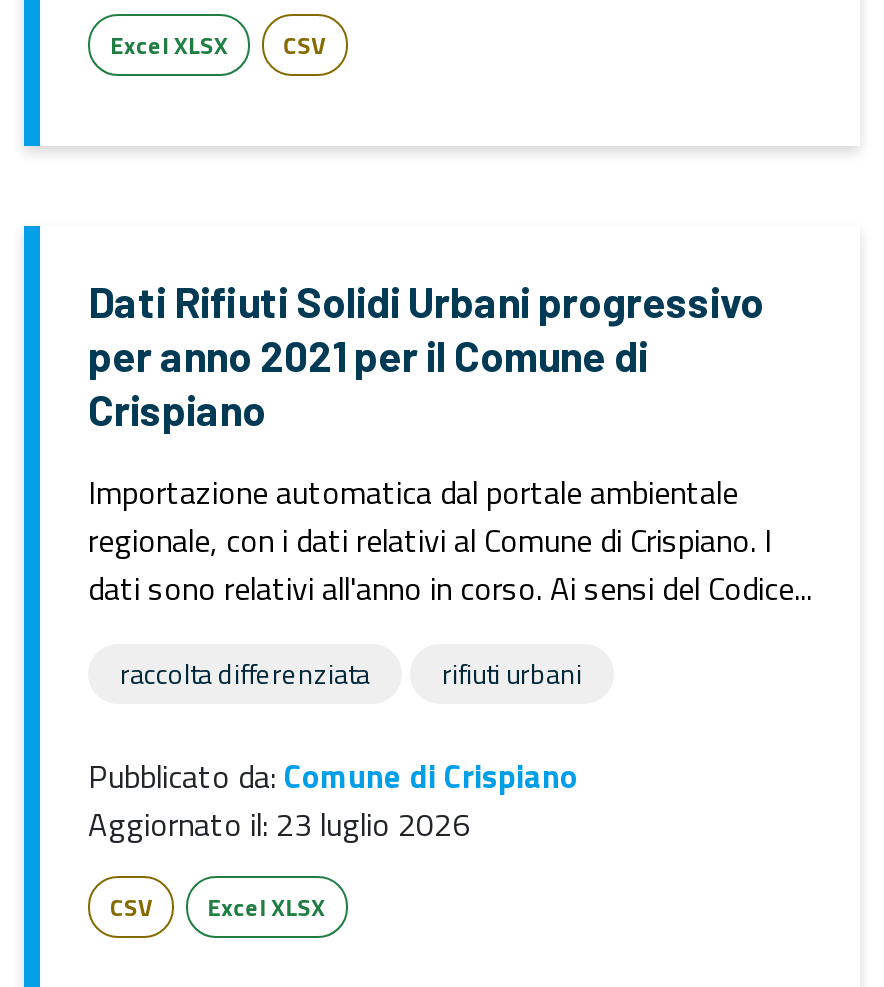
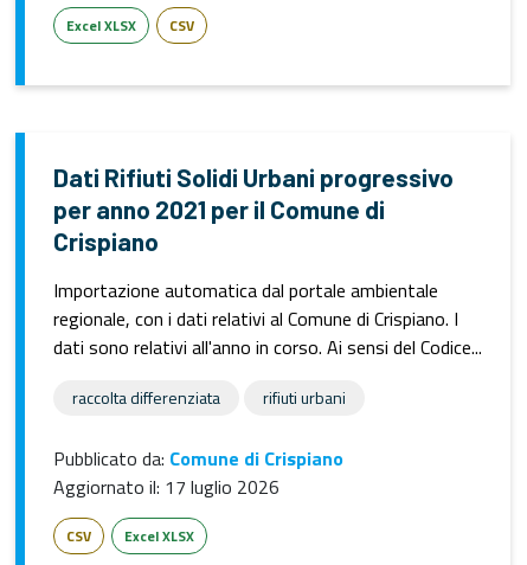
- Aggiornato il: 23 luglio 2026
+ Aggiornato il: 17 luglio 2026
